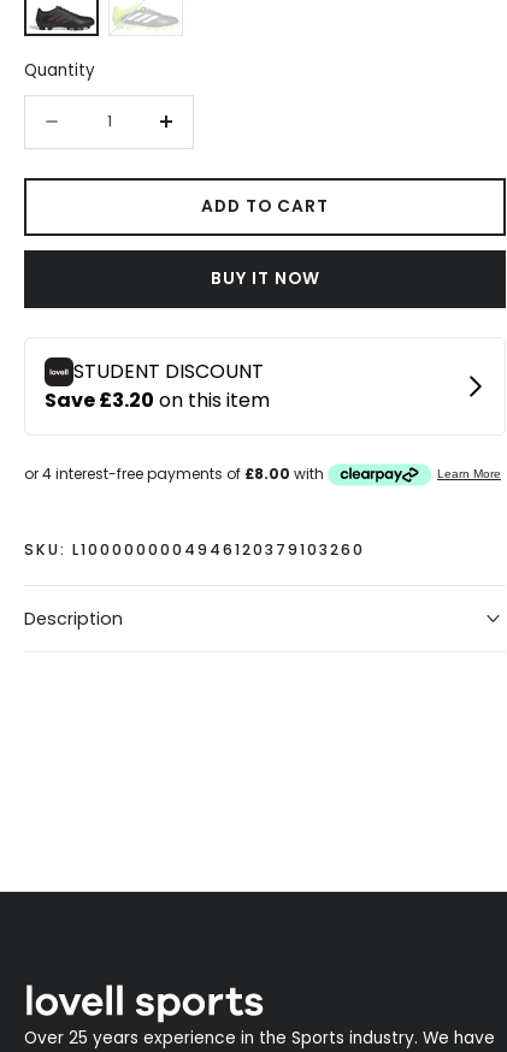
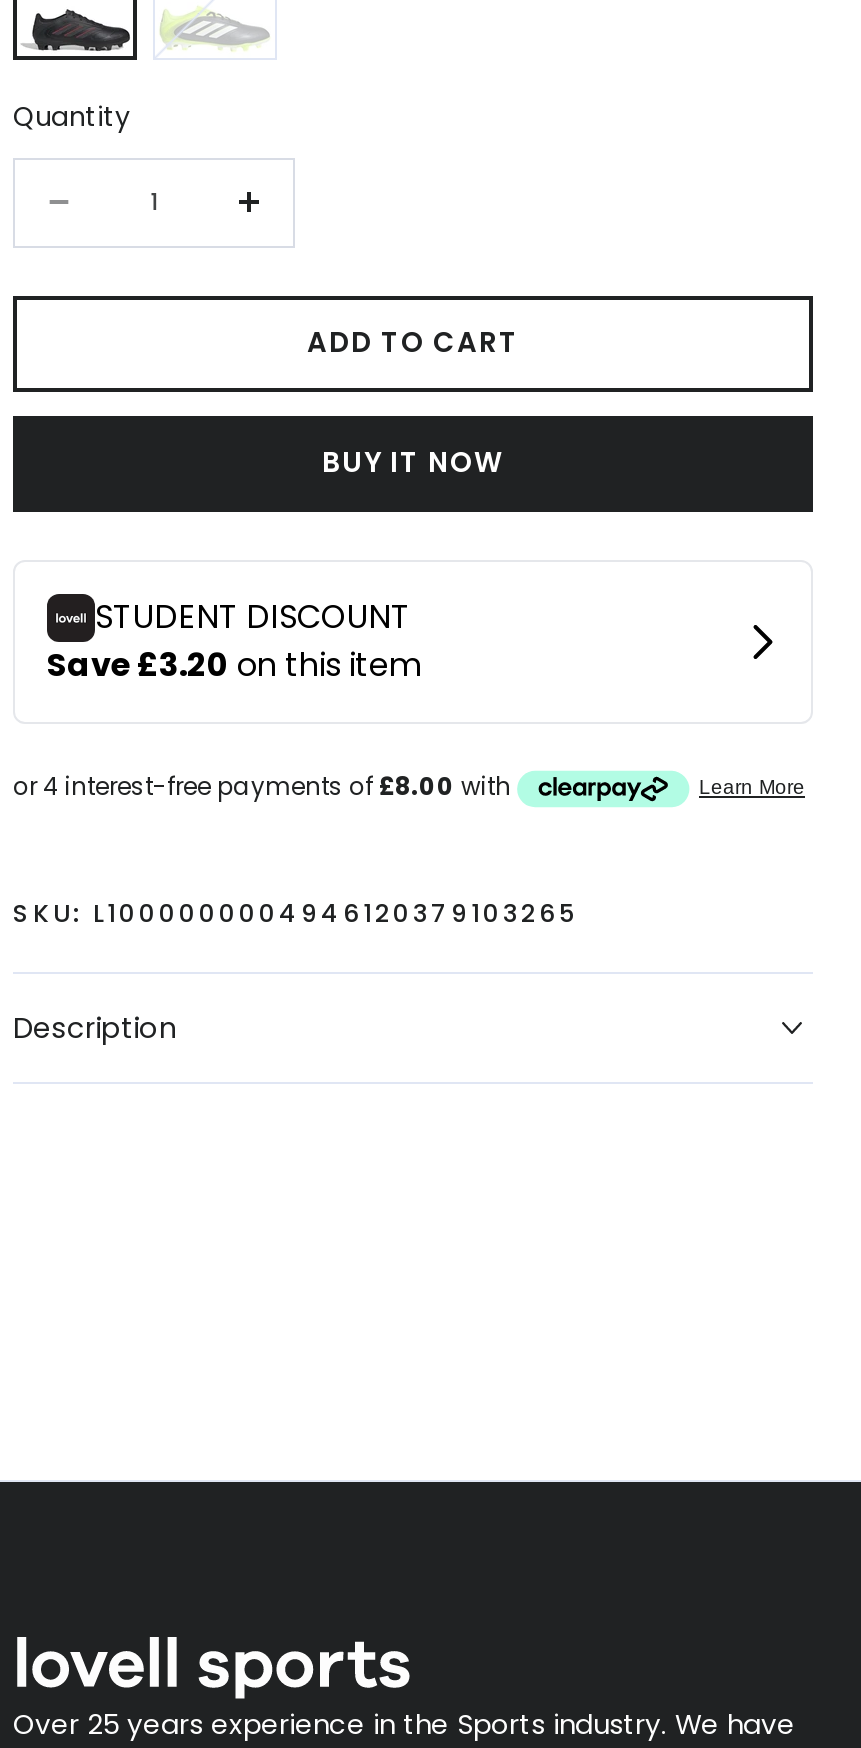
- SKU: L1000000004946120379103260
+ SKU: L1000000004946120379103265
